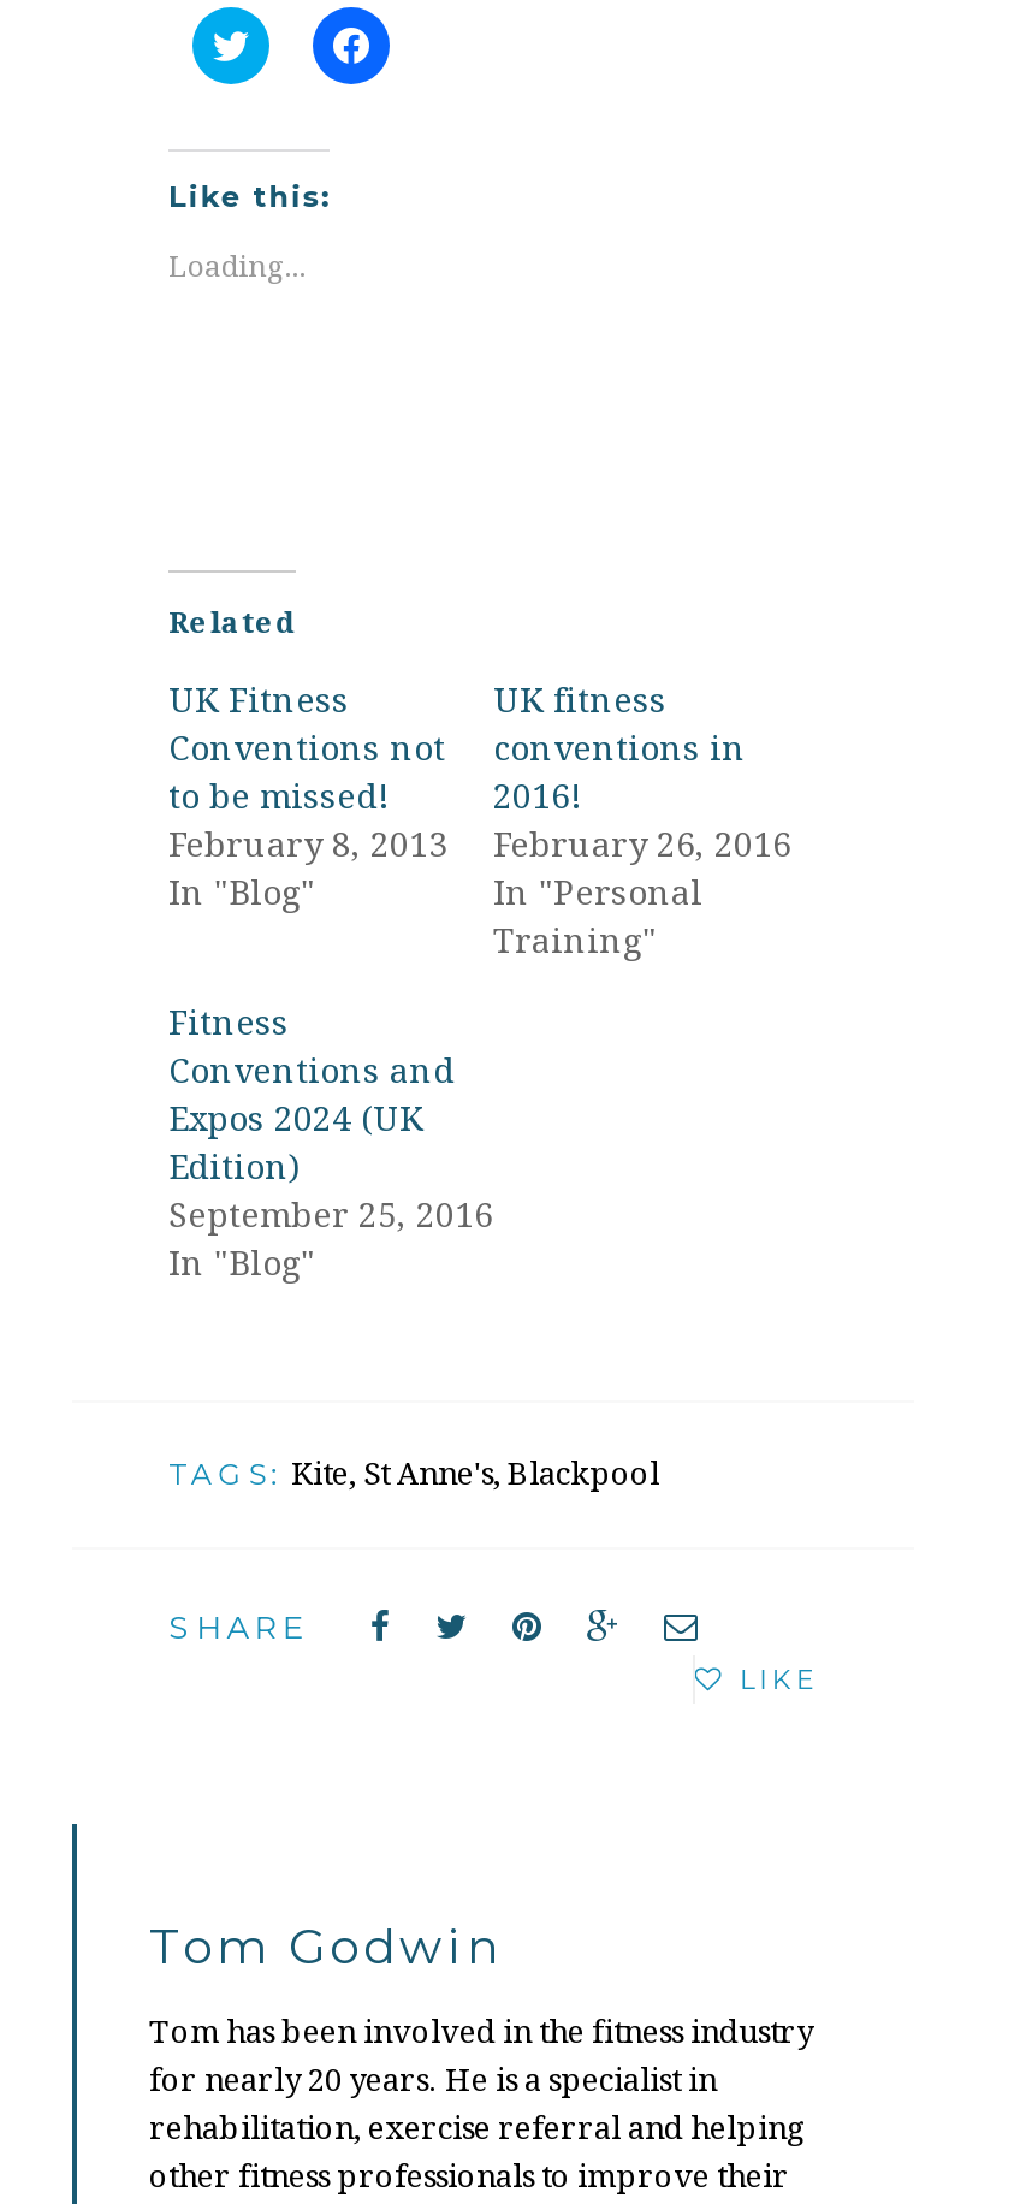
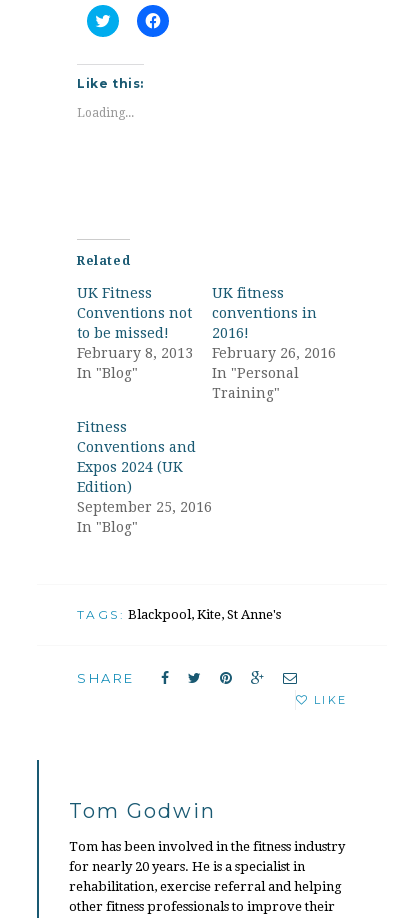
- TAGS: Kite, St Anne's, Blackpool
+ TAGS: Blackpool, Kite, St Anne's
